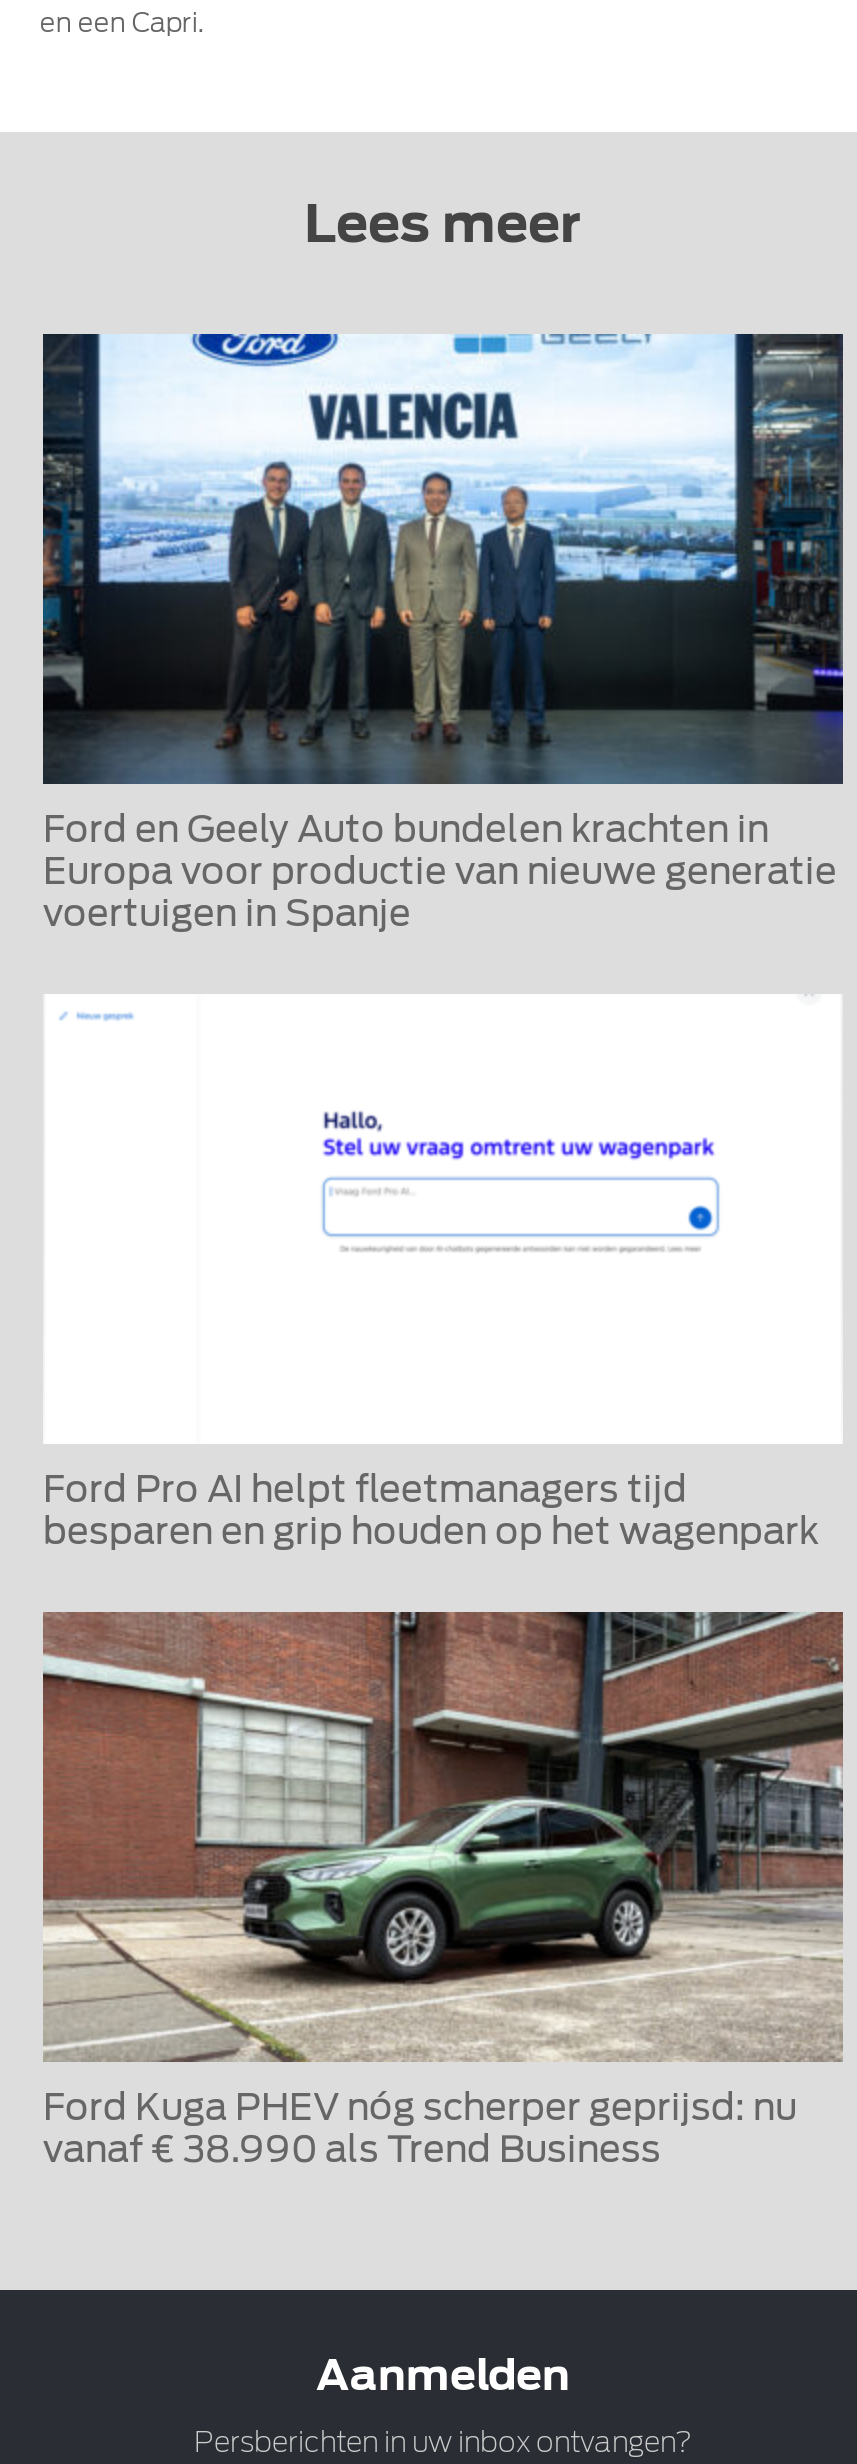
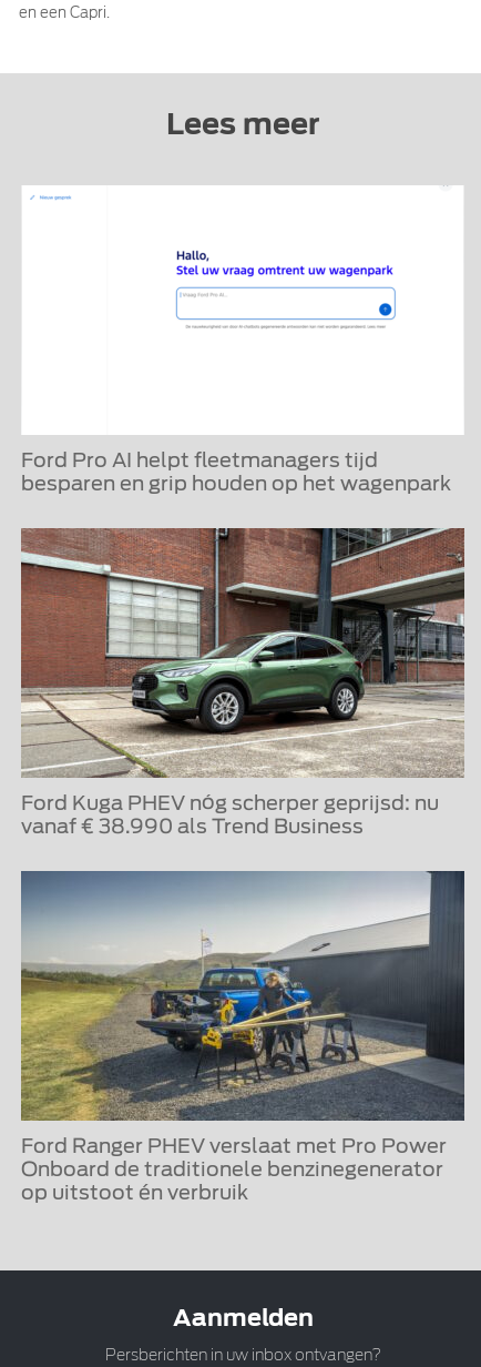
- [image]
- Ford en Geely Auto bundelen krachten in
- Europa voor productie van nieuwe generatie
- voertuigen in Spanje

moved up: [image] | Ford Pro AI helpt fleetmanagers tijd | besparen en grip houden op het wagenpark | Ford Kuga PHEV nóg scherper geprijsd: nu | vanaf € 38.990 als Trend Business

+ [image]
+ Ford Ranger PHEV verslaat met Pro Power
+ Onboard de traditionele benzinegenerator
+ op uitstoot én verbruik
